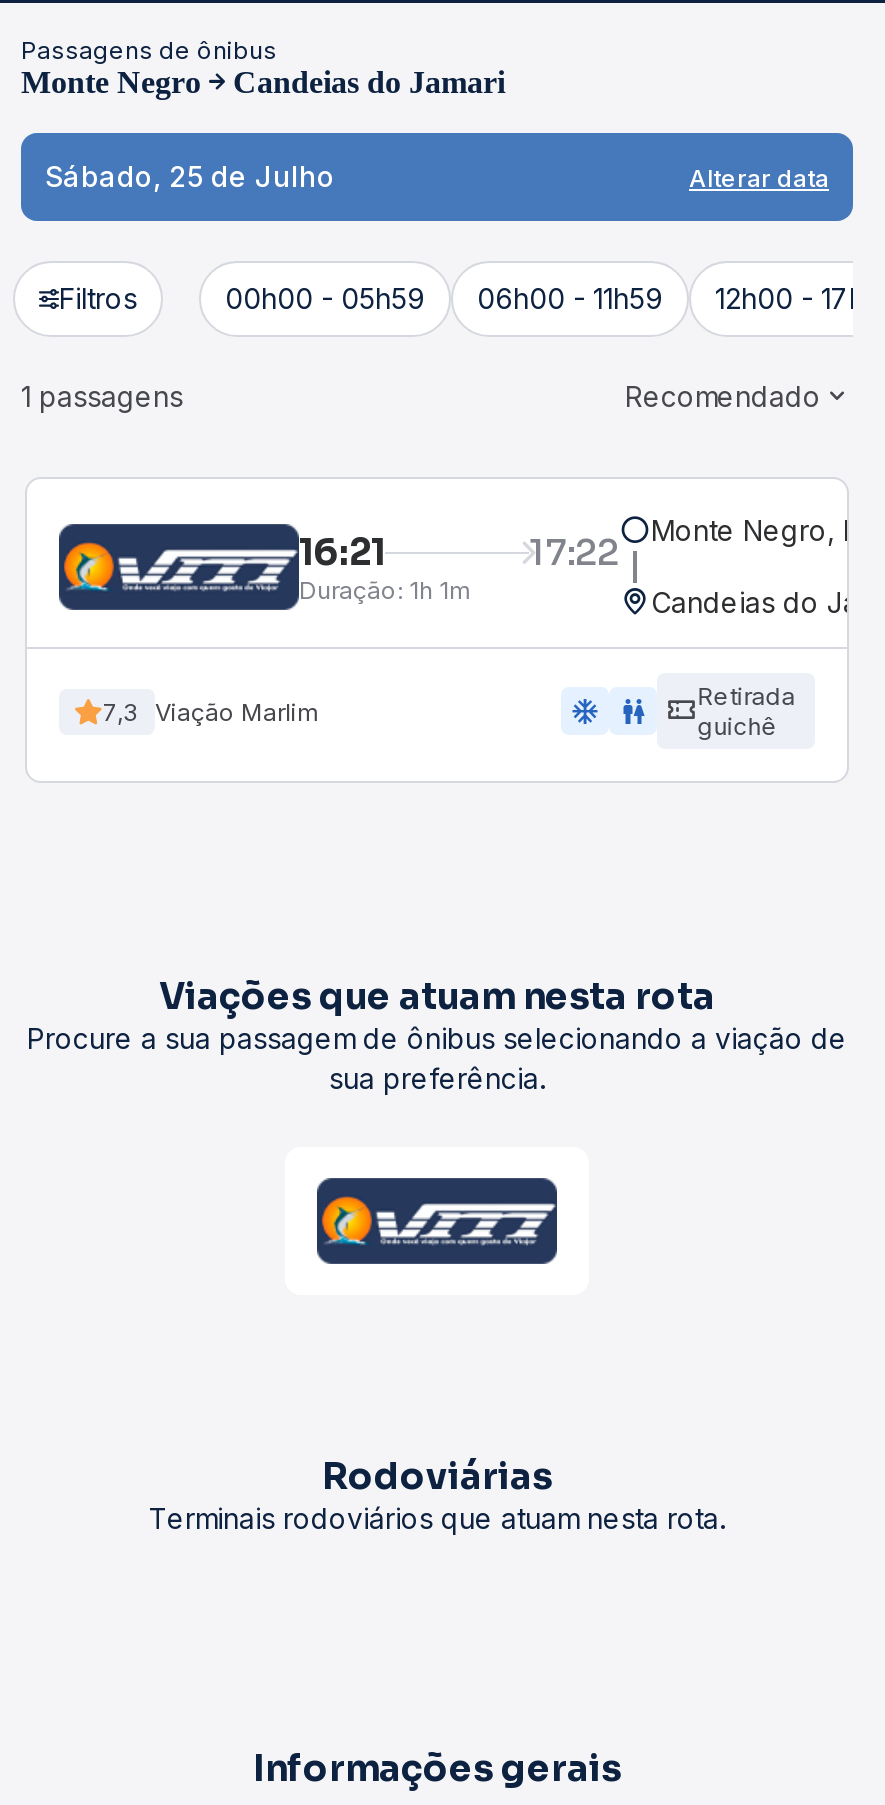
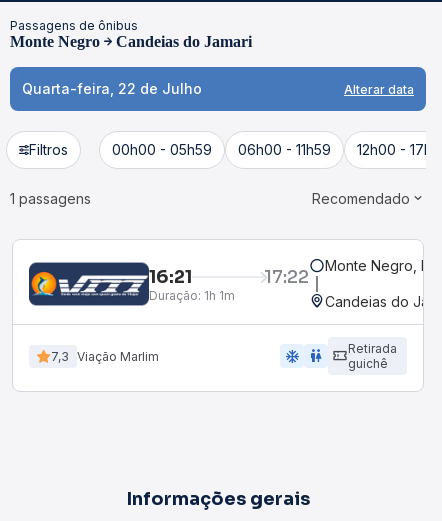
- Sábado, 25 de Julho
+ Quarta-feira, 22 de Julho

- Viações que atuam nesta rota
- Procure a sua passagem de ônibus selecionando a viação de
- sua preferência.

- [image]

- Rodoviárias
- Terminais rodoviários que atuam nesta rota.
